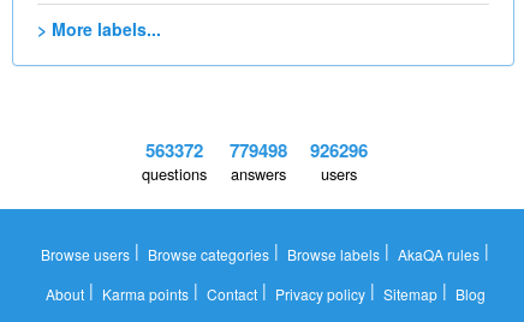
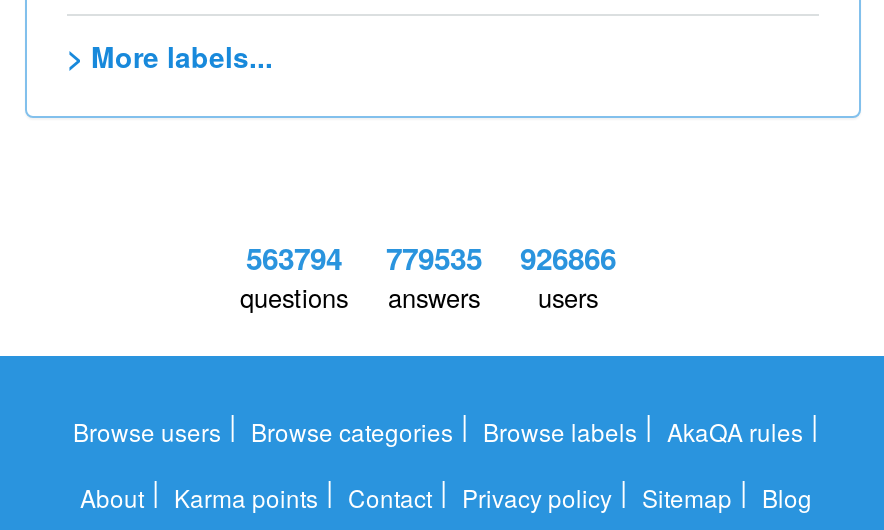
- 563372
+ 563794

- 779498
+ 779535

- 926296
+ 926866
